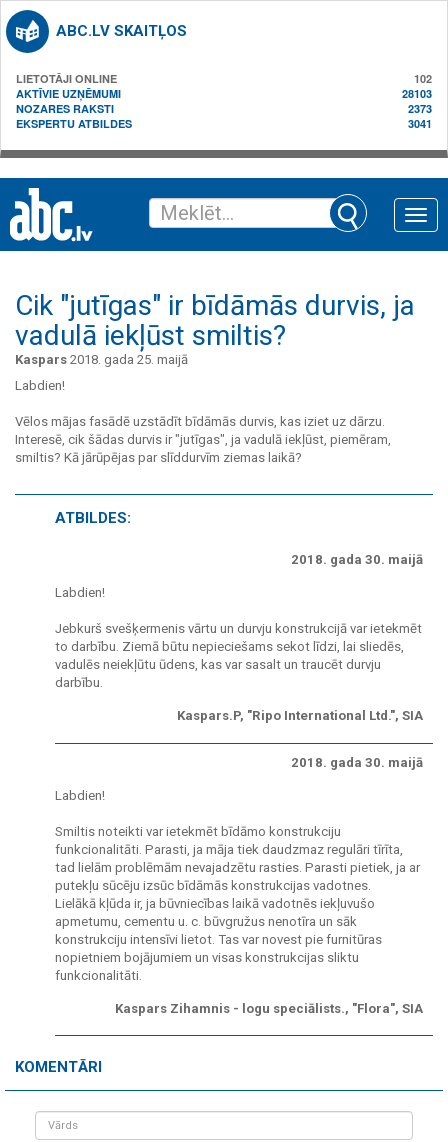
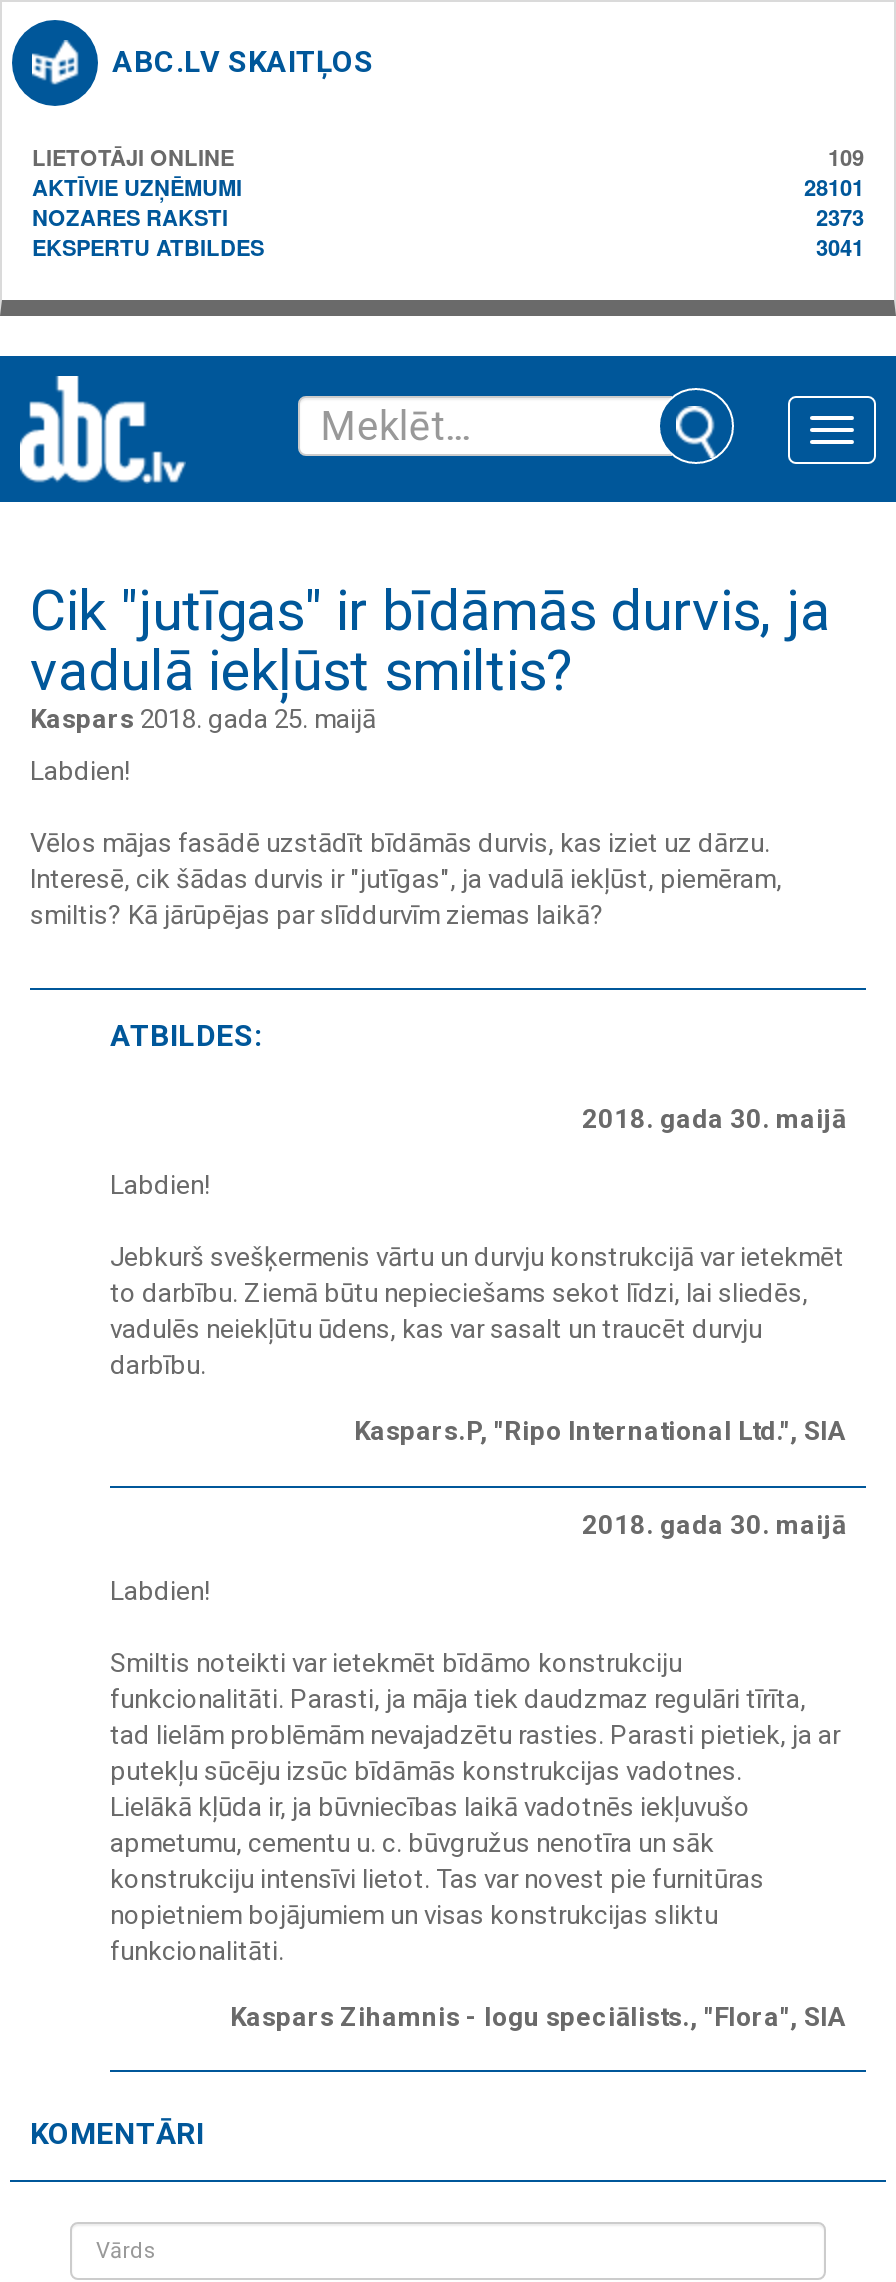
- 102
+ 109

- 28103
+ 28101
